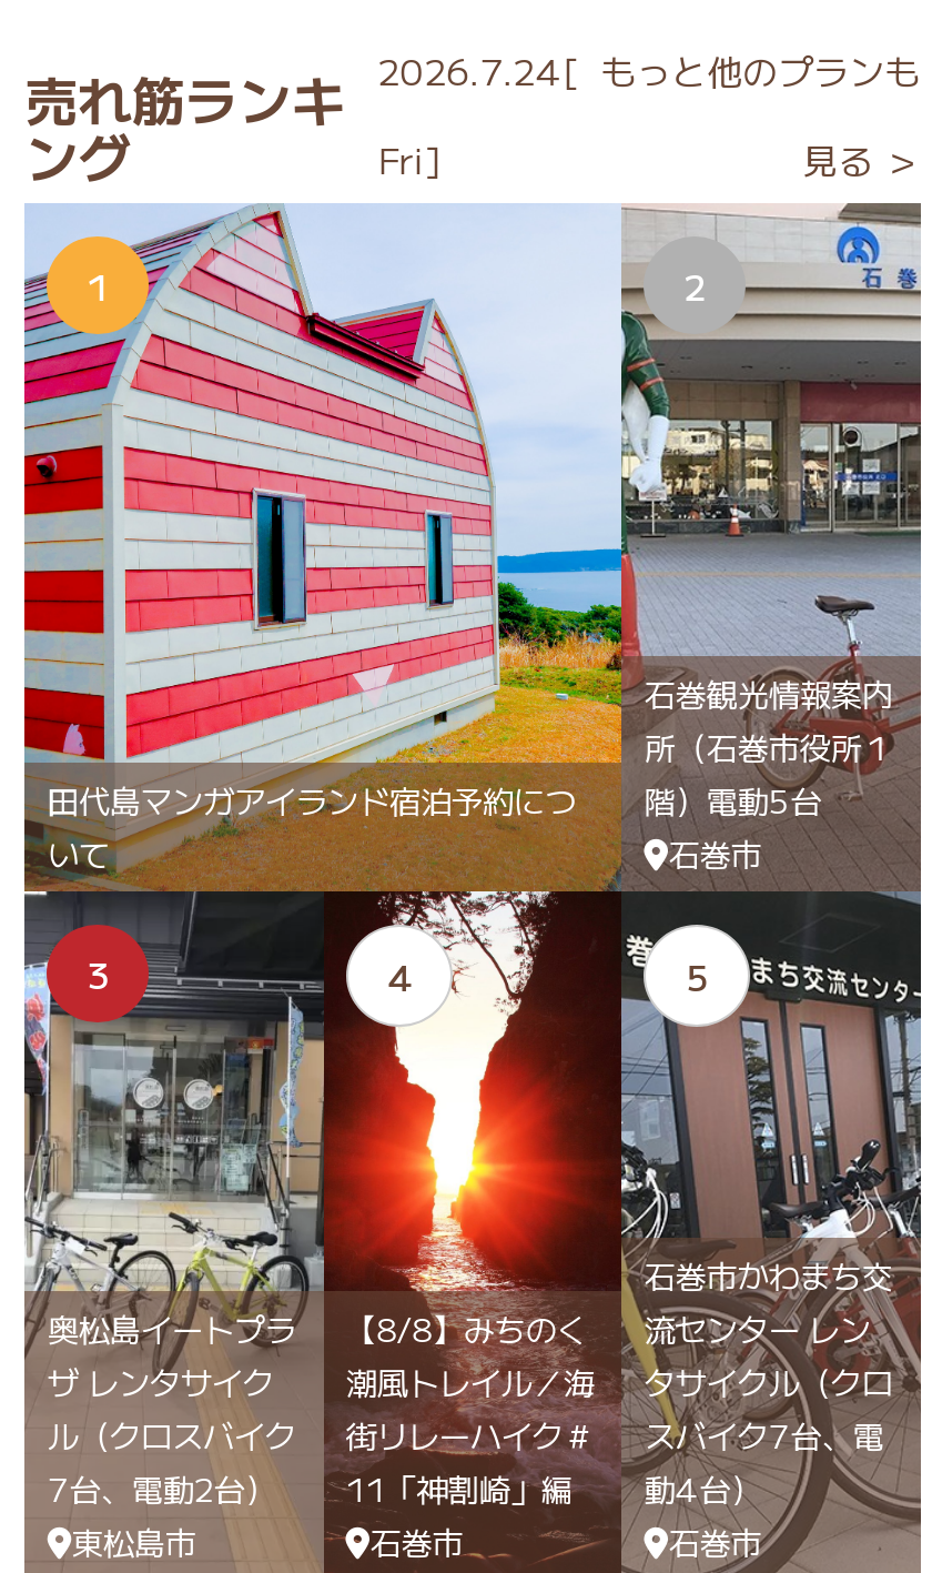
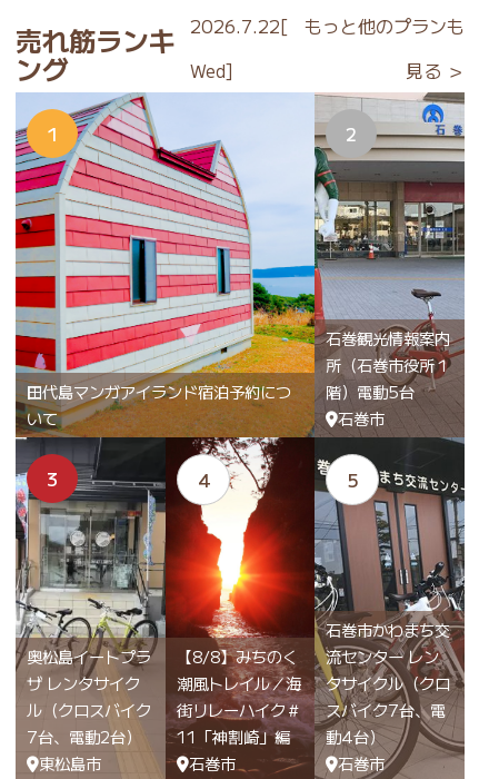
- 売れ筋ランキ 2026.7.24[ もっと他のプランも
+ 売れ筋ランキ 2026.7.22[ もっと他のプランも

- Fri]
+ Wed]
